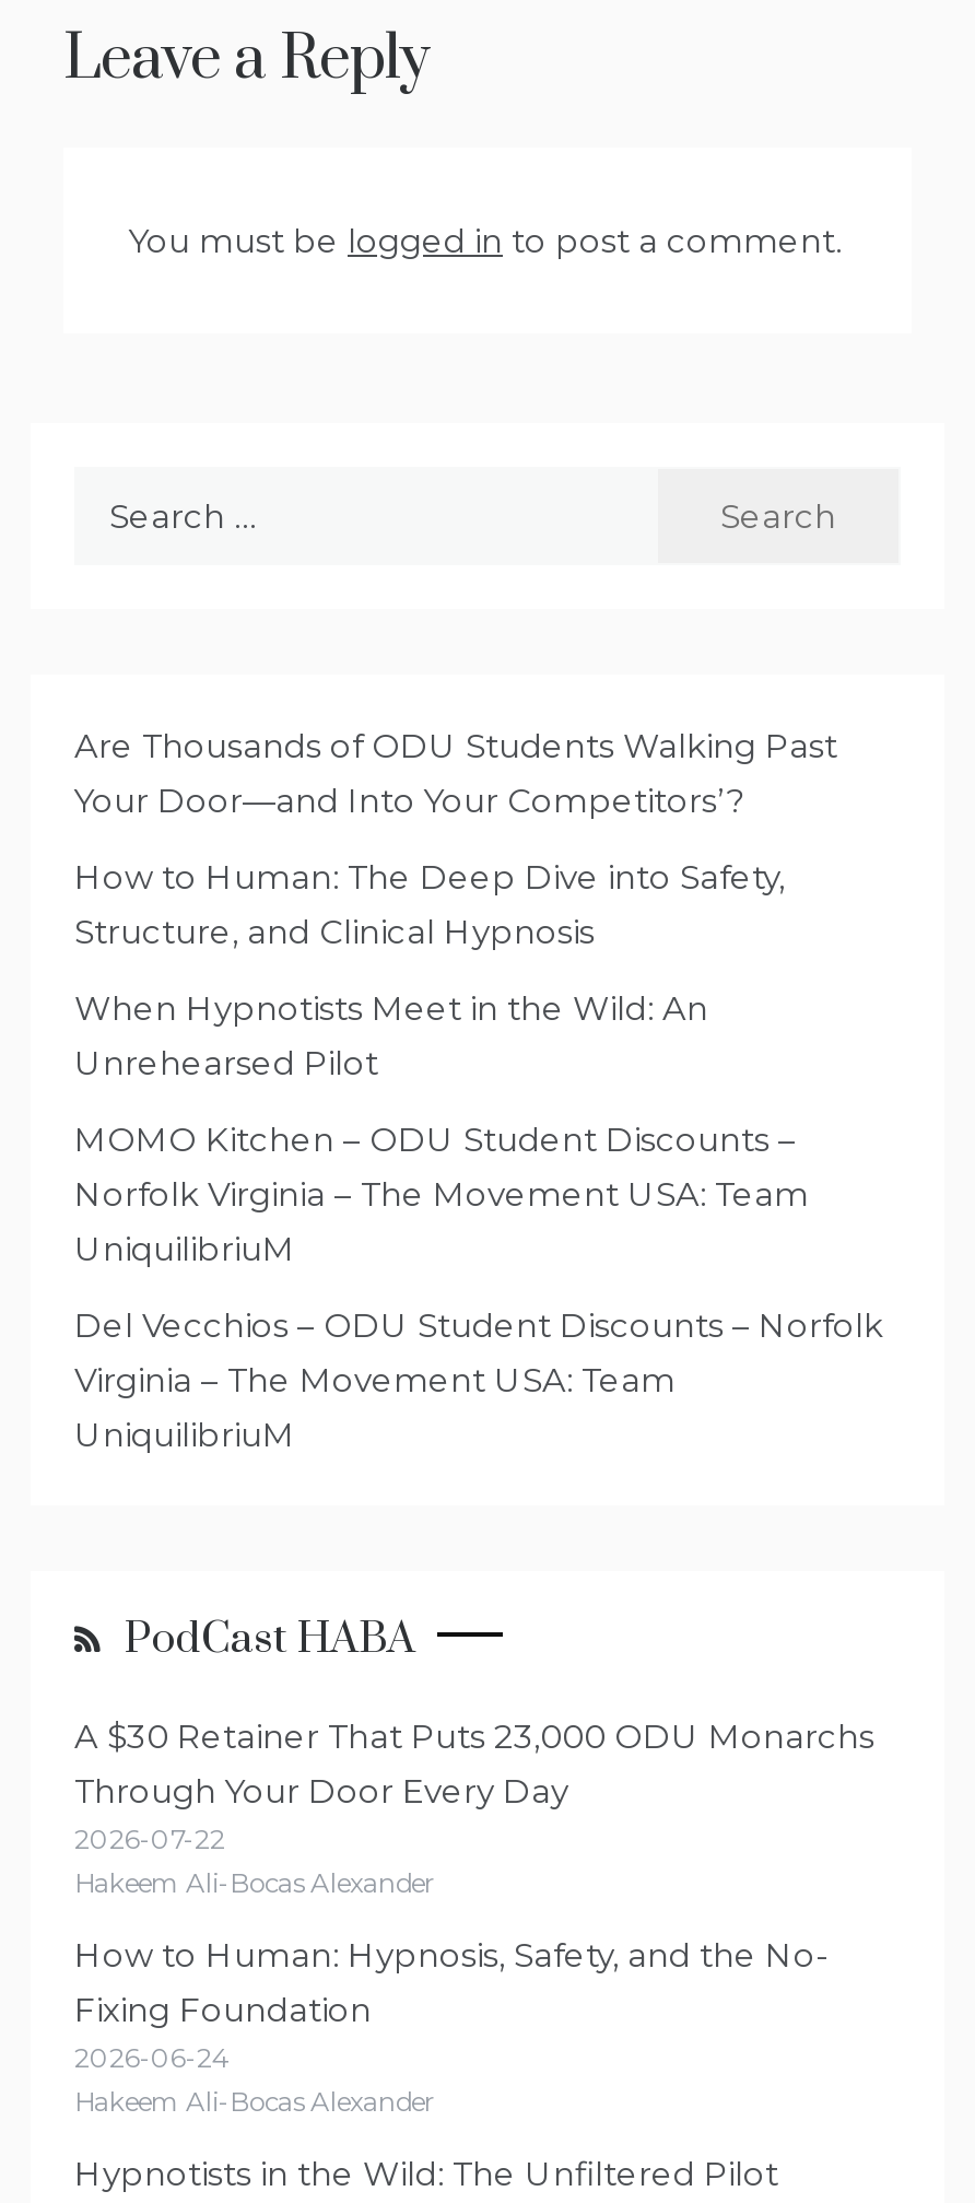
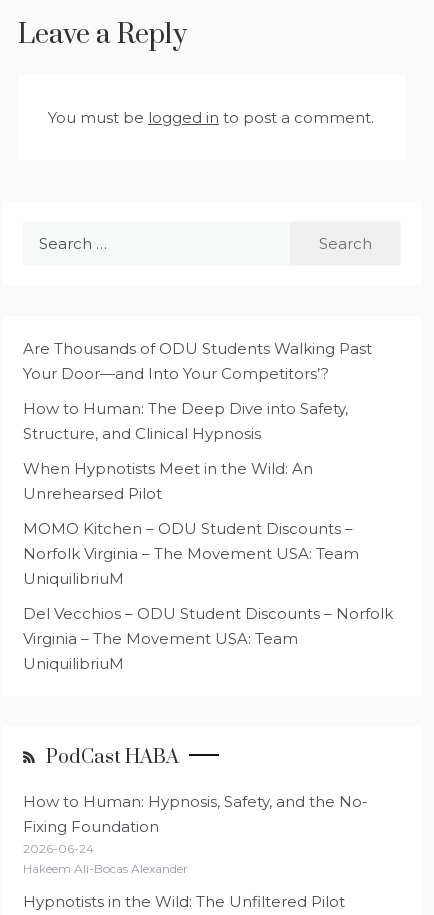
- A $30 Retainer That Puts 23,000 ODU Monarchs
- Through Your Door Every Day
- 2026-07-22
- Hakeem Ali-Bocas Alexander
